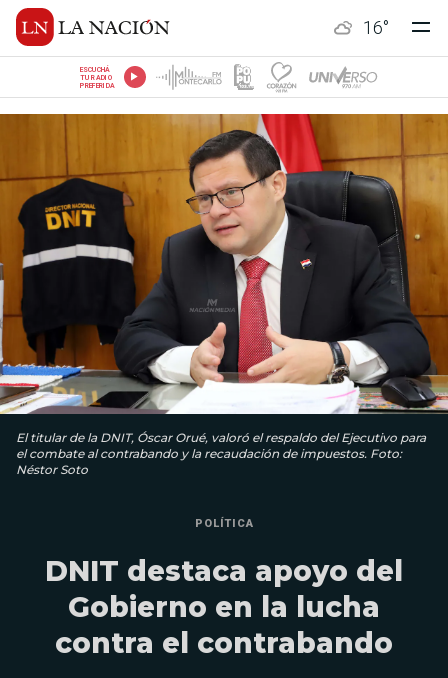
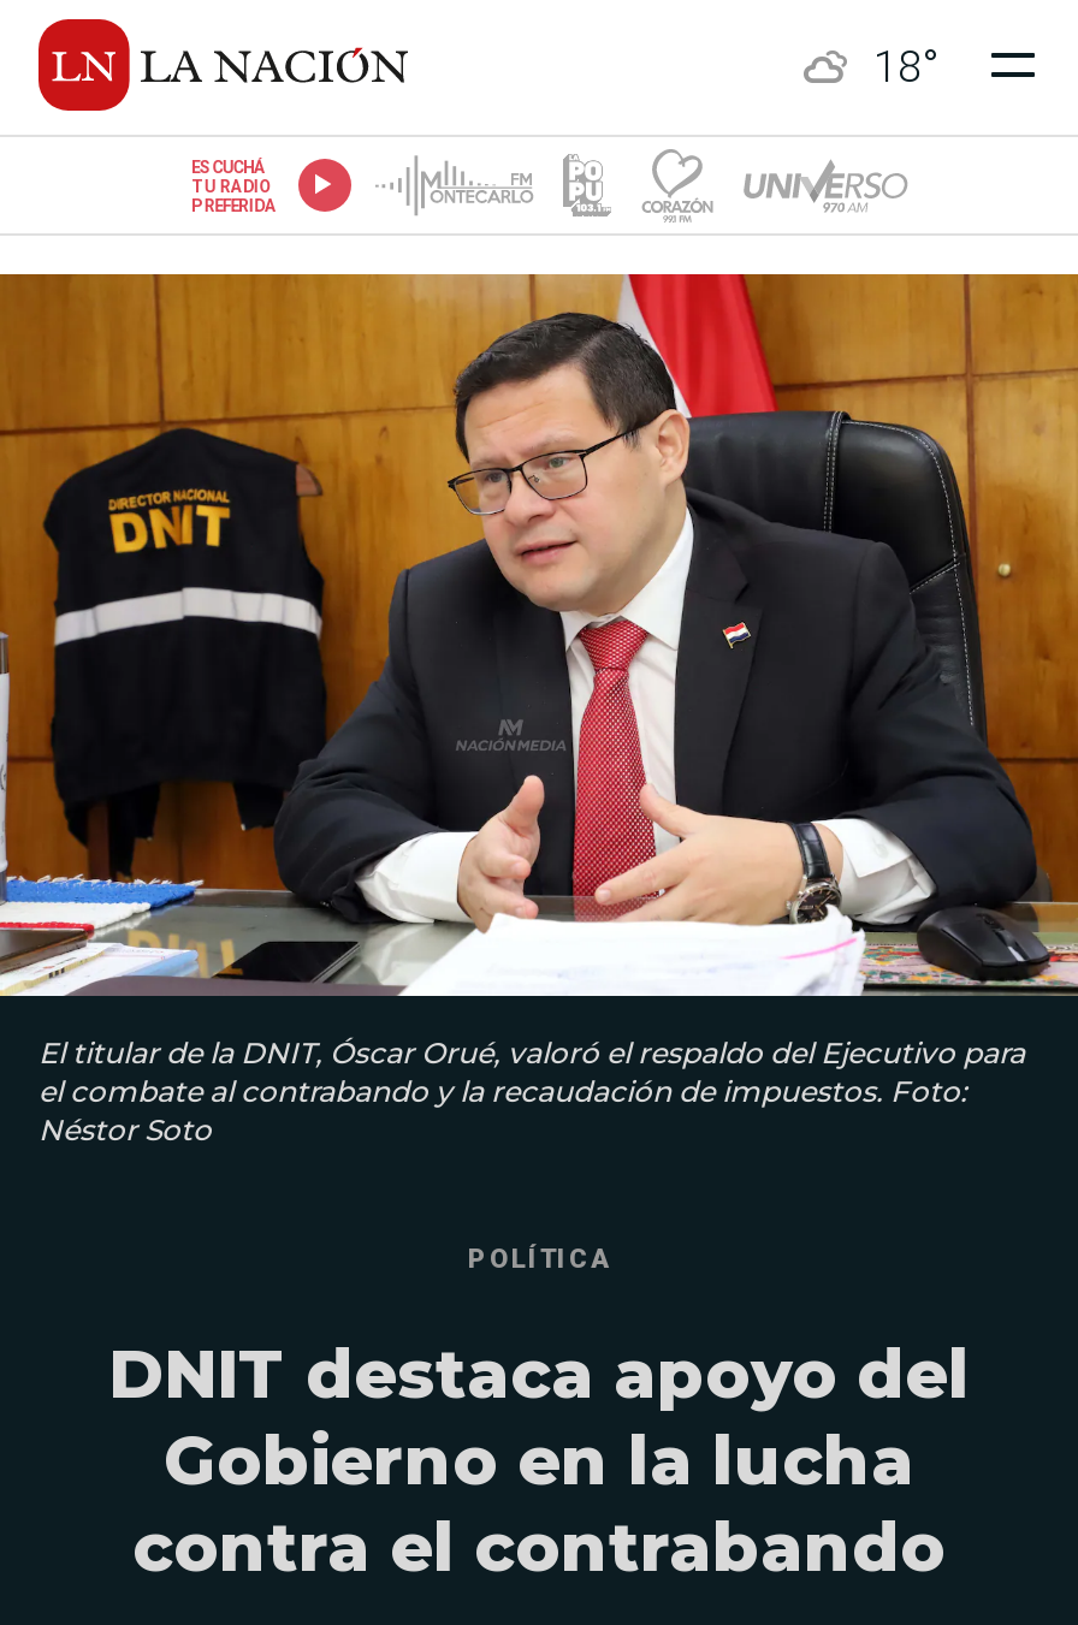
- 16°
+ 18°
